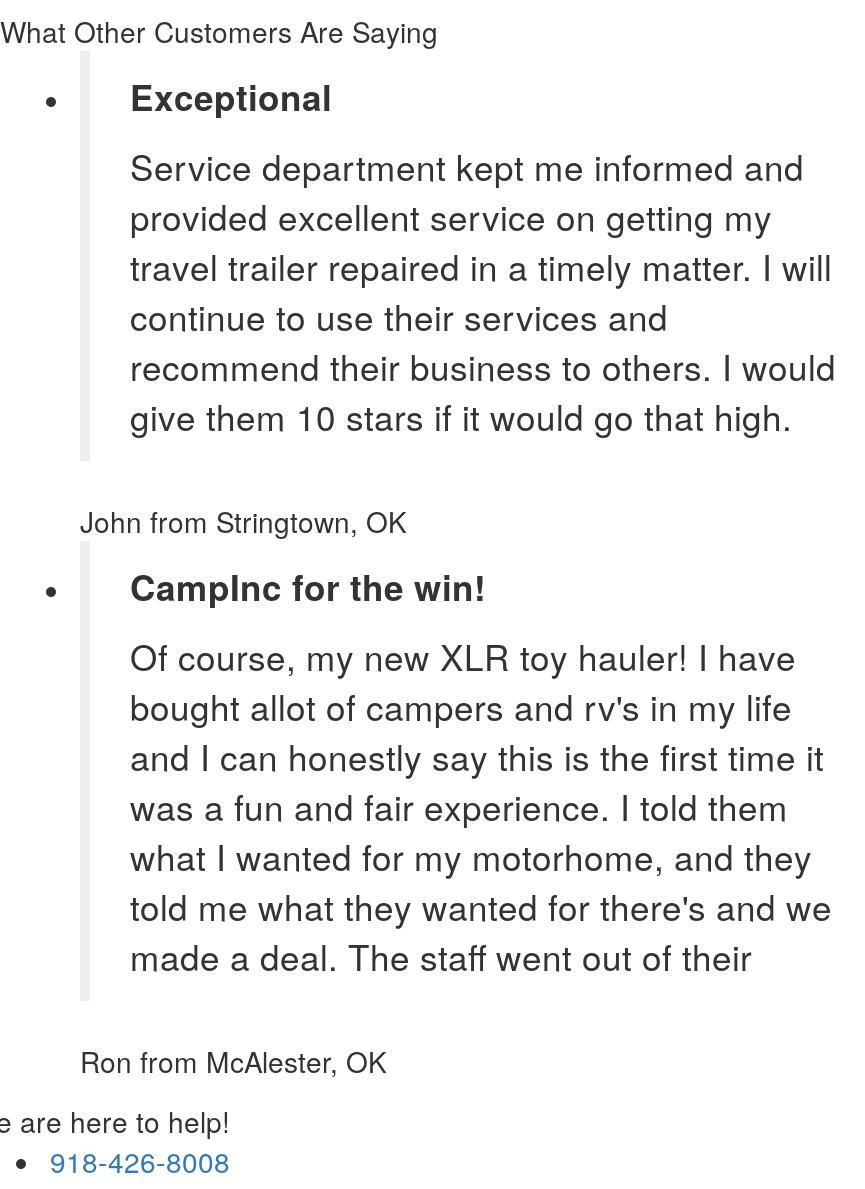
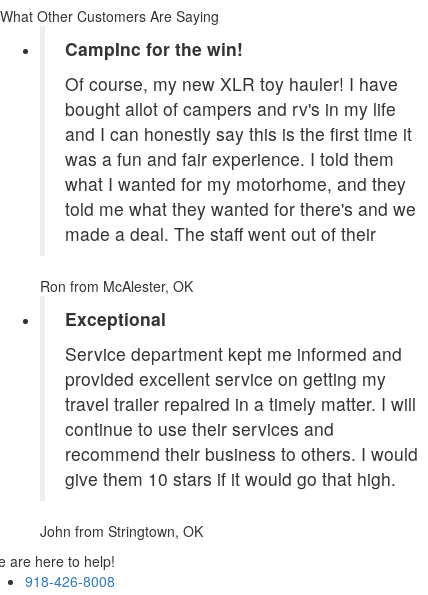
moved down: Exceptional | Service department kept me informed and | provided excellent service on getting my | travel trailer repaired in a timely matter. I will | continue to use their services and | recommend their business to others. I would | give them 10 stars if it would go that high. | John from Stringtown, OK

moved up: CampInc for the win! | Of course, my new XLR toy hauler! I have | bought allot of campers and rv's in my life | ... | made a deal. The staff went out of their | Ron from McAlester, OK
